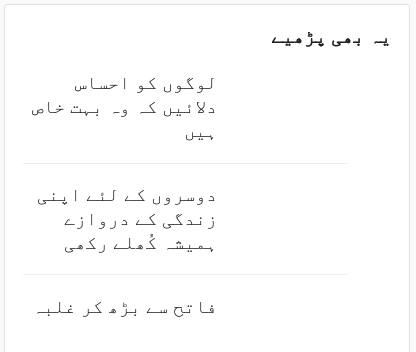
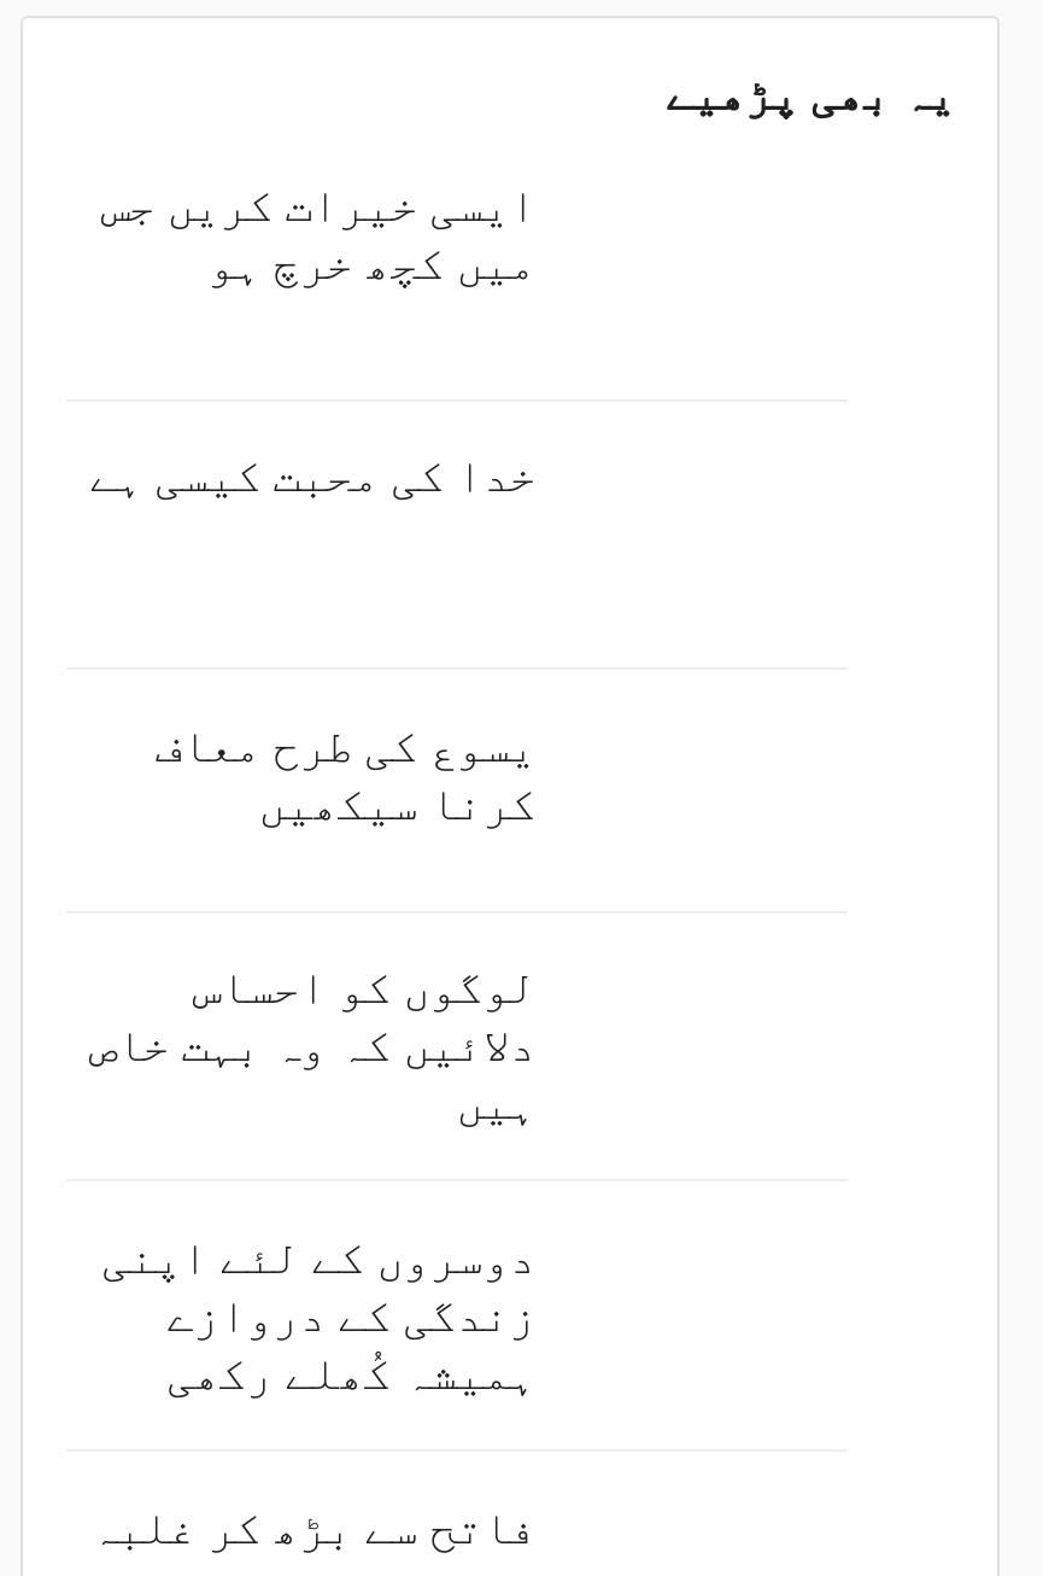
+ ایسی خیرات کریں جس
+ میں کچھ خرچ ہو
+ خدا کی محبت کیسی ہے

+ یسوع کی طرح معاف
+ کرنا سیکھیں
